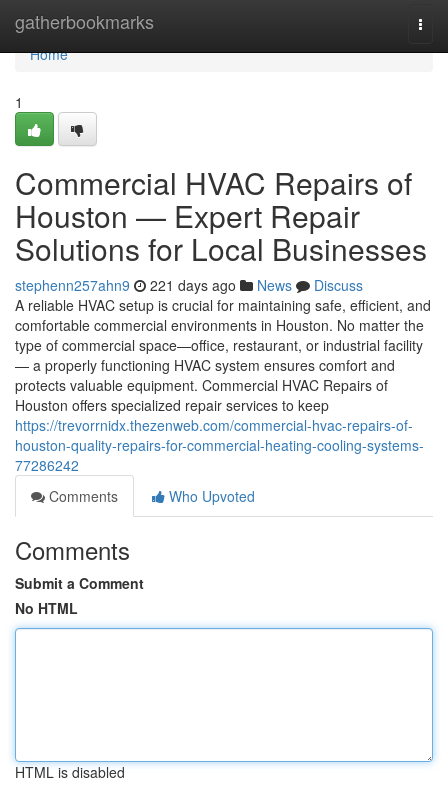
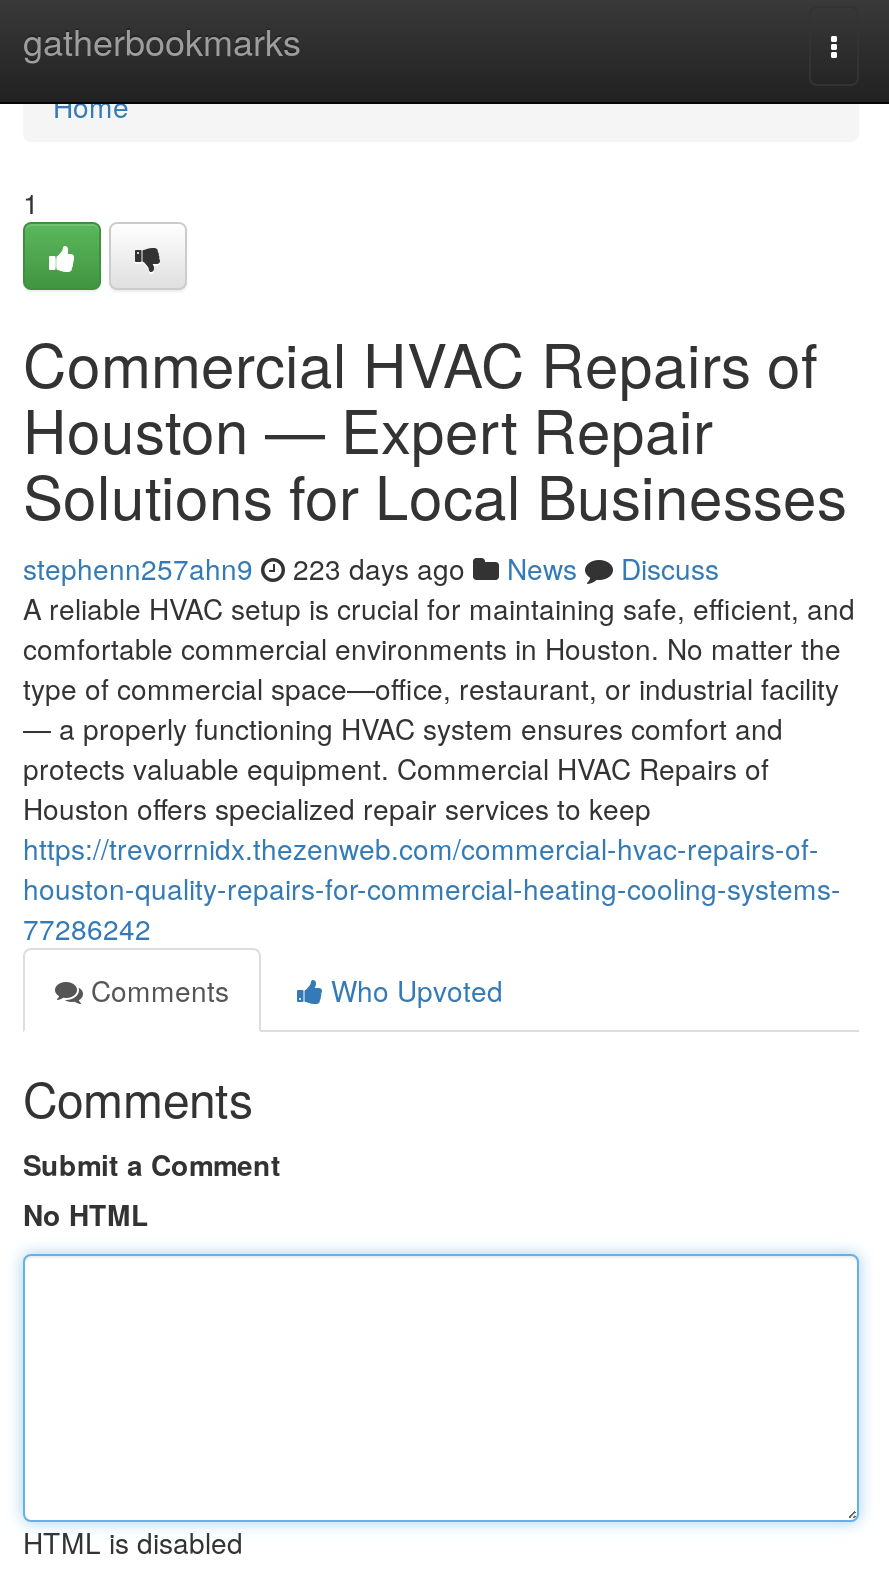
- stephenn257ahn9 221 days ago News Discuss
+ stephenn257ahn9 223 days ago News Discuss
